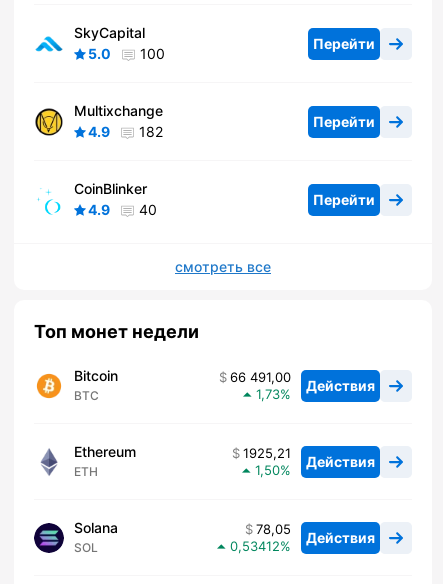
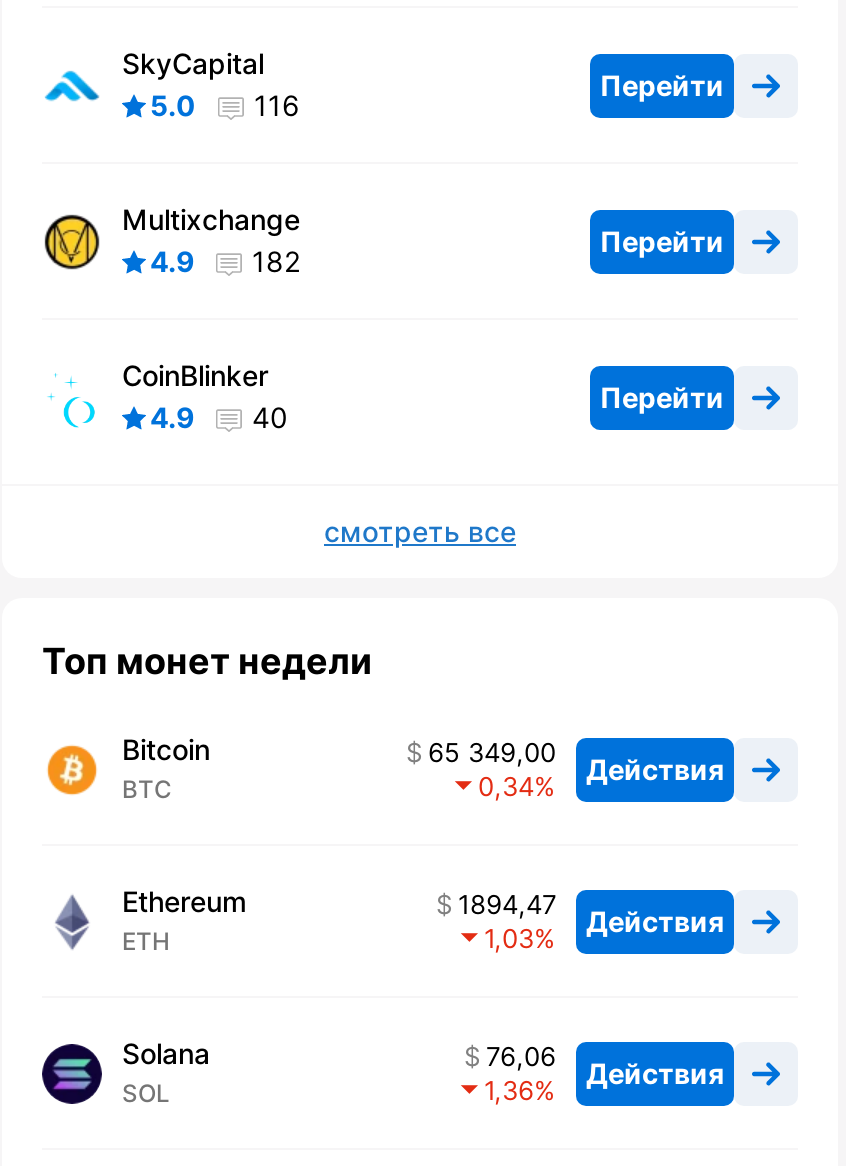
- 5.0 100
+ 5.0 116

- 66 491,00 Действия
+ 65 349,00 Действия

- 1,73
+ 0,34

- 1925,21 Действия
+ 1894,47 Действия

- 1,50
+ 1,03

- 78,05 Действия
+ 76,06 Действия

- 0,53412
+ 1,36
